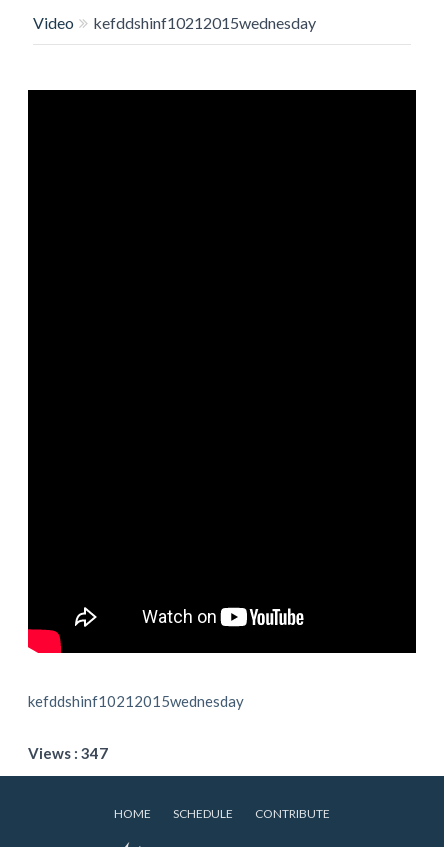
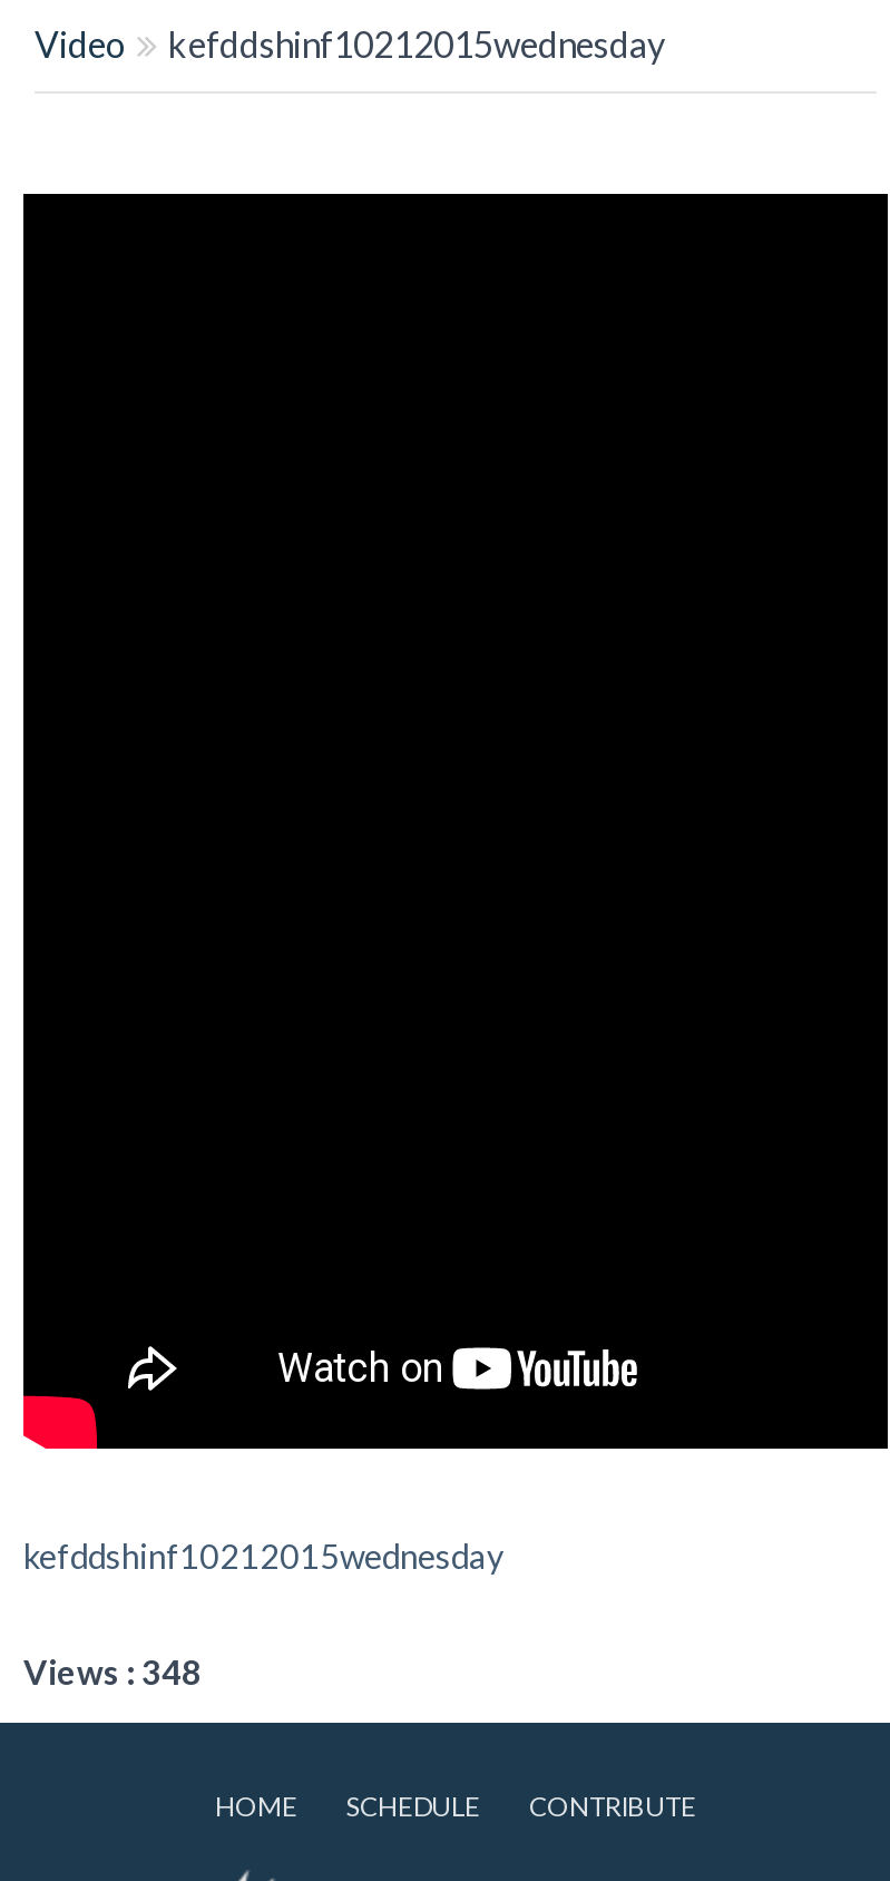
- Views : 347
+ Views : 348
